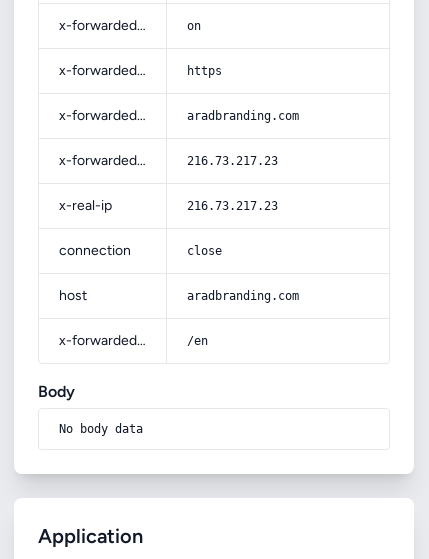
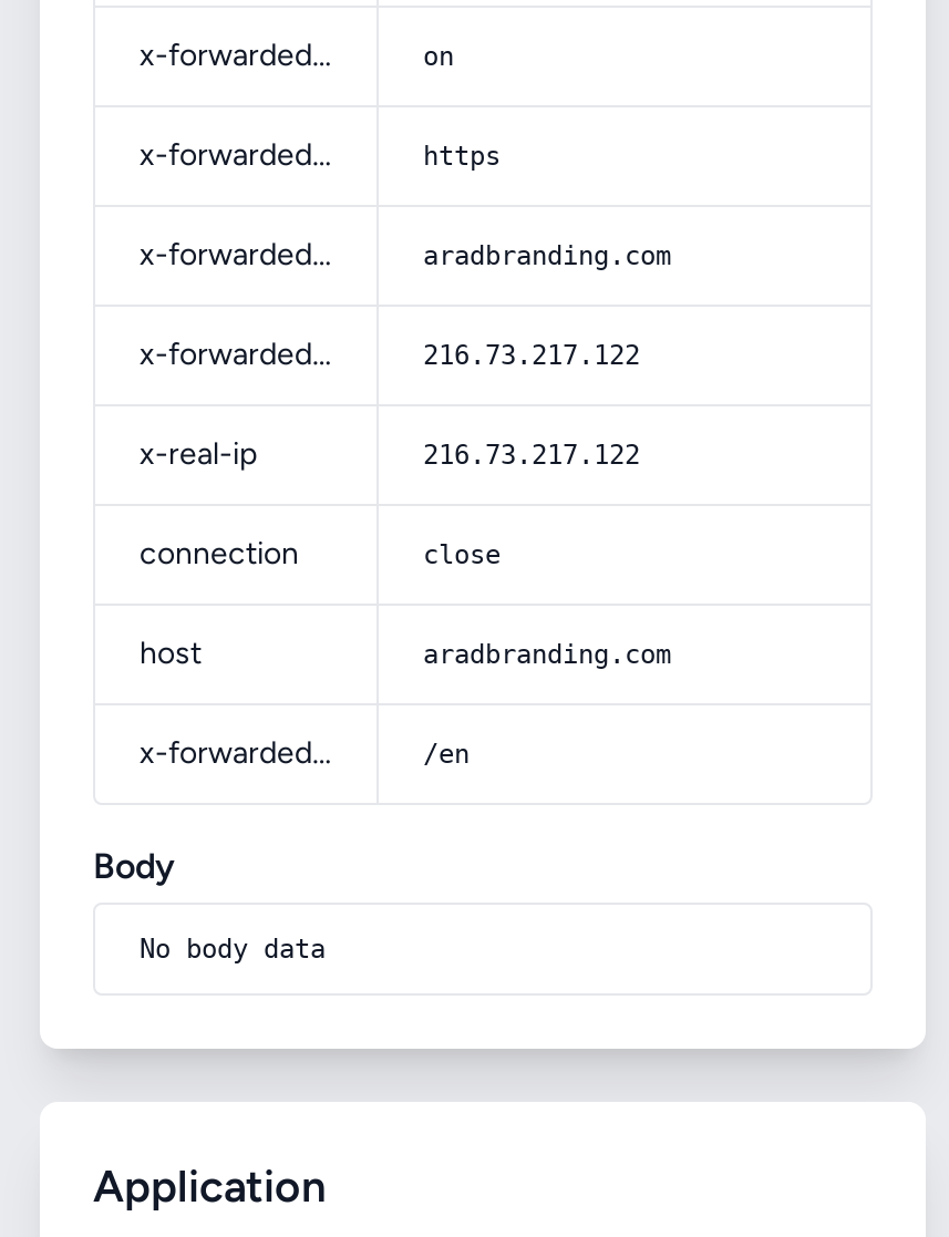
- 216.73.217.23
+ 216.73.217.122

- 216.73.217.23
+ 216.73.217.122
